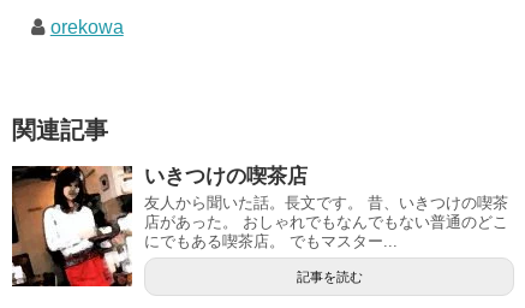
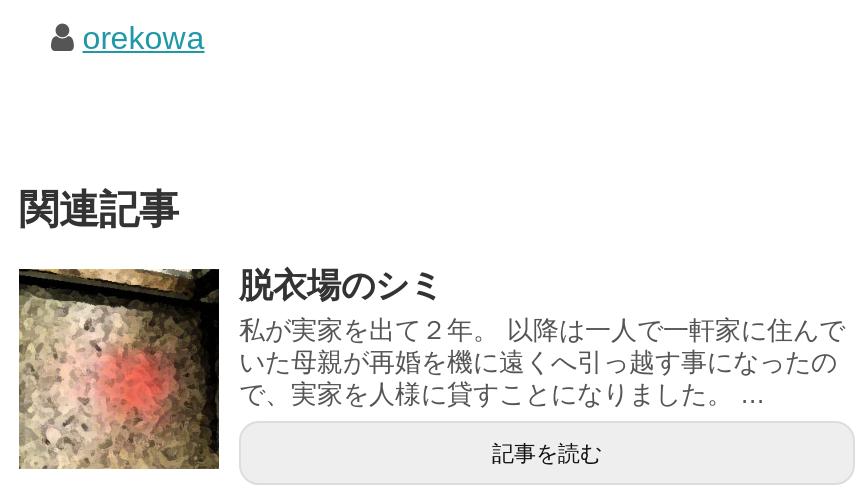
- [image]
- いきつけの喫茶店
- 友人から聞いた話。長文です。 昔、いきつけの喫茶
- 店があった。 おしゃれでもなんでもない普通のどこ
- にでもある喫茶店。 でもマスター...
+ [image]
+ 脱衣場のシミ
+ 私が実家を出て２年。 以降は一人で一軒家に住んで
+ いた母親が再婚を機に遠くへ引っ越す事になったの
+ で、実家を人様に貸すことになりました。 ...
